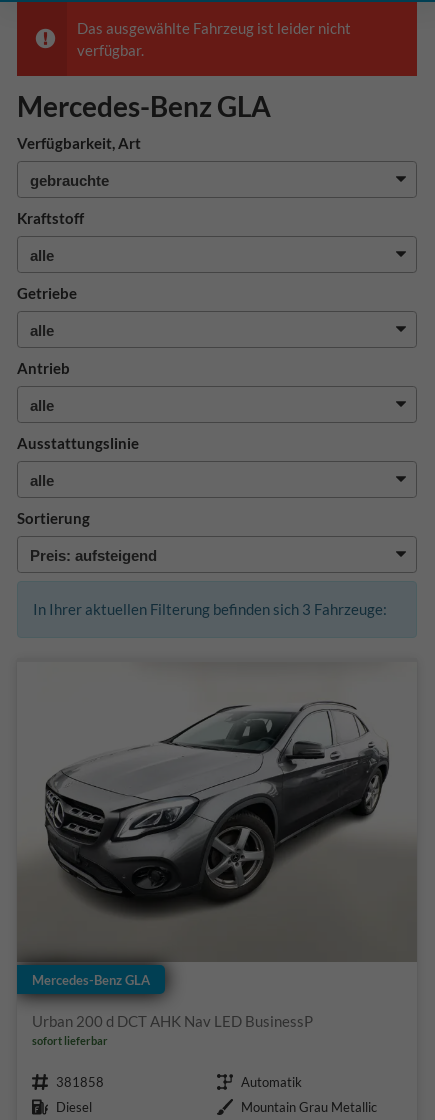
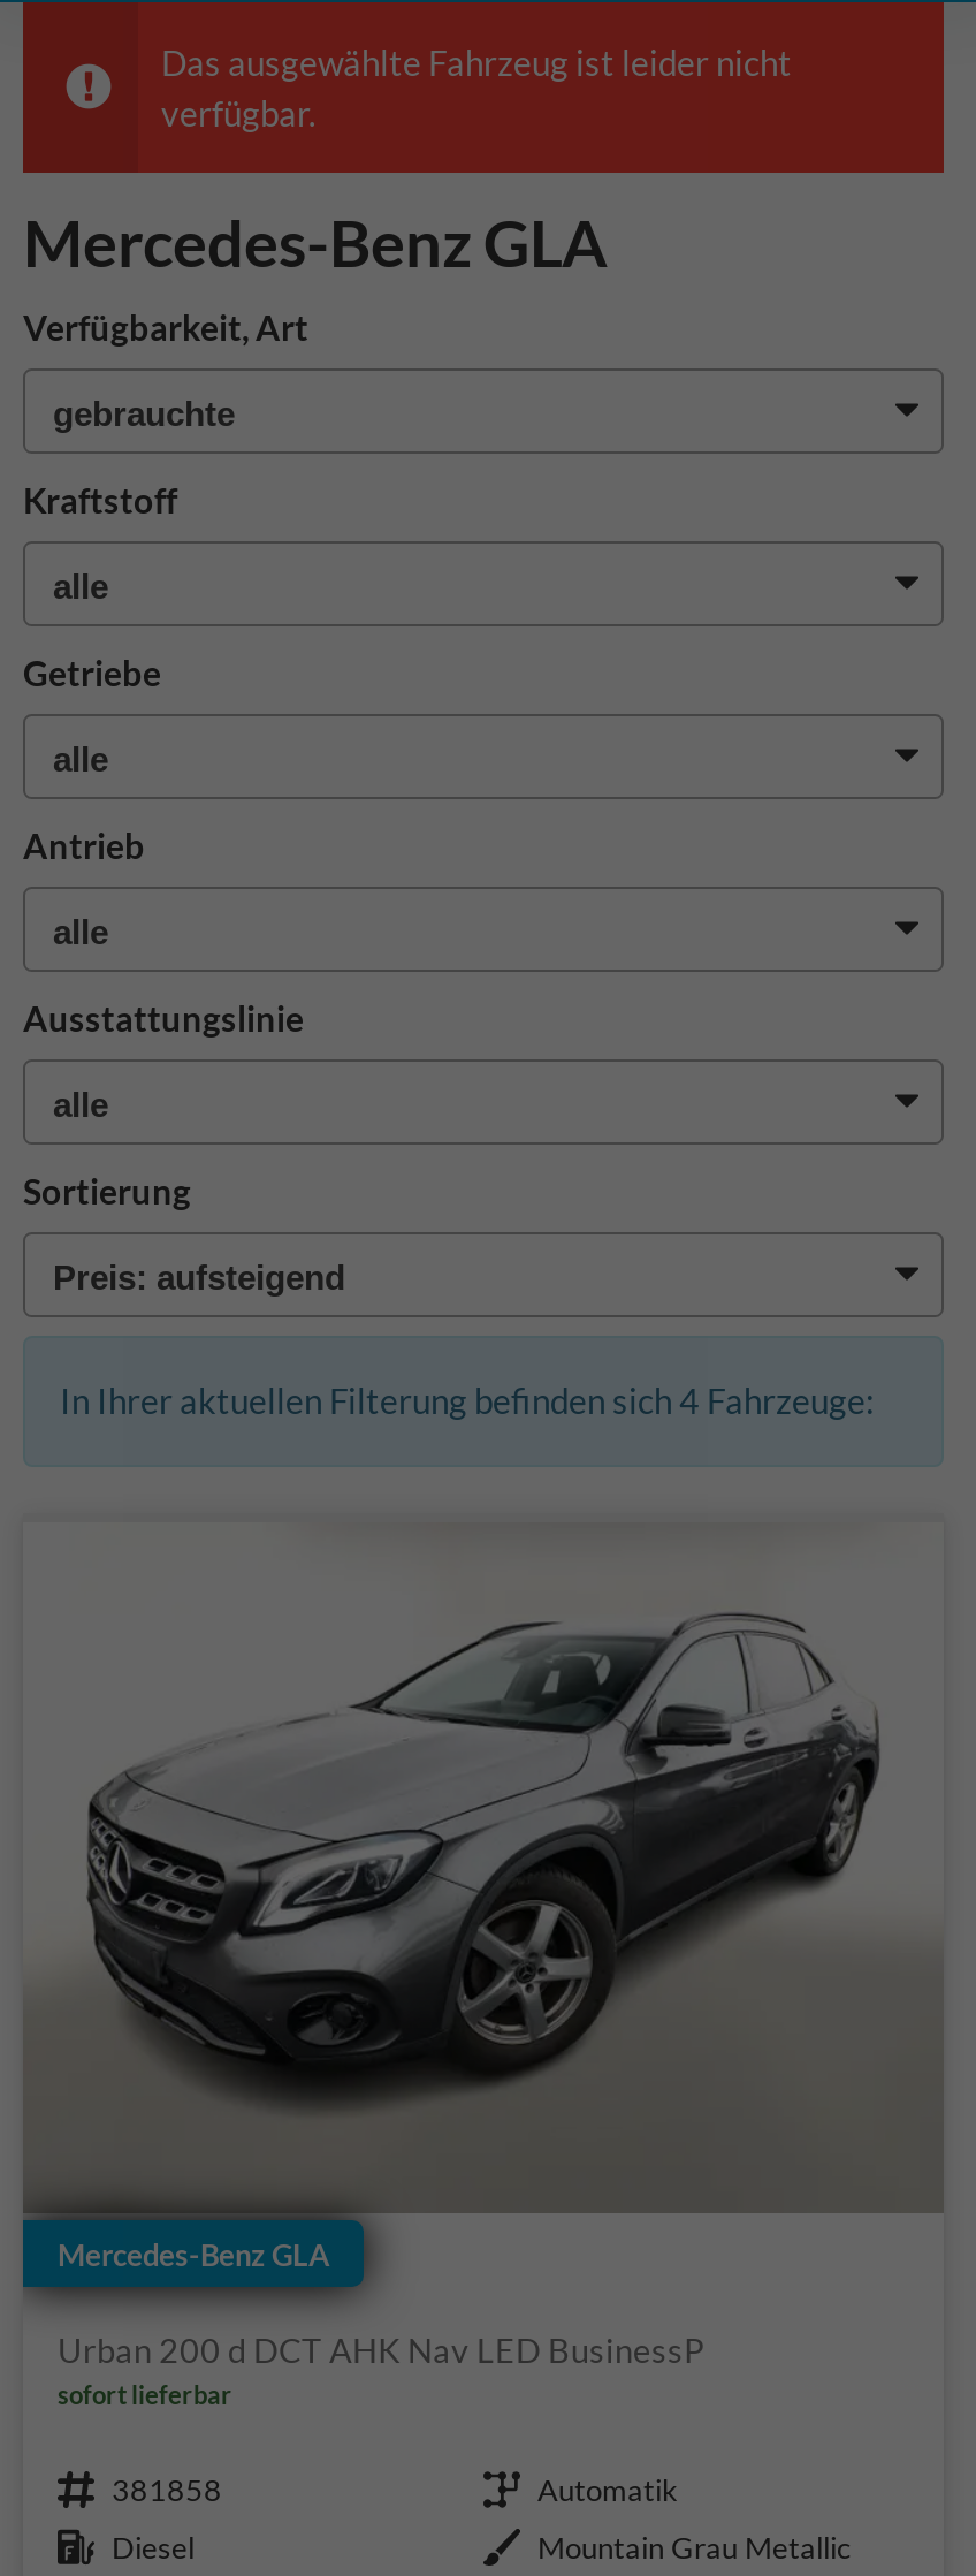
- In Ihrer aktuellen Filterung befinden sich 3 Fahrzeuge:
+ In Ihrer aktuellen Filterung befinden sich 4 Fahrzeuge:
